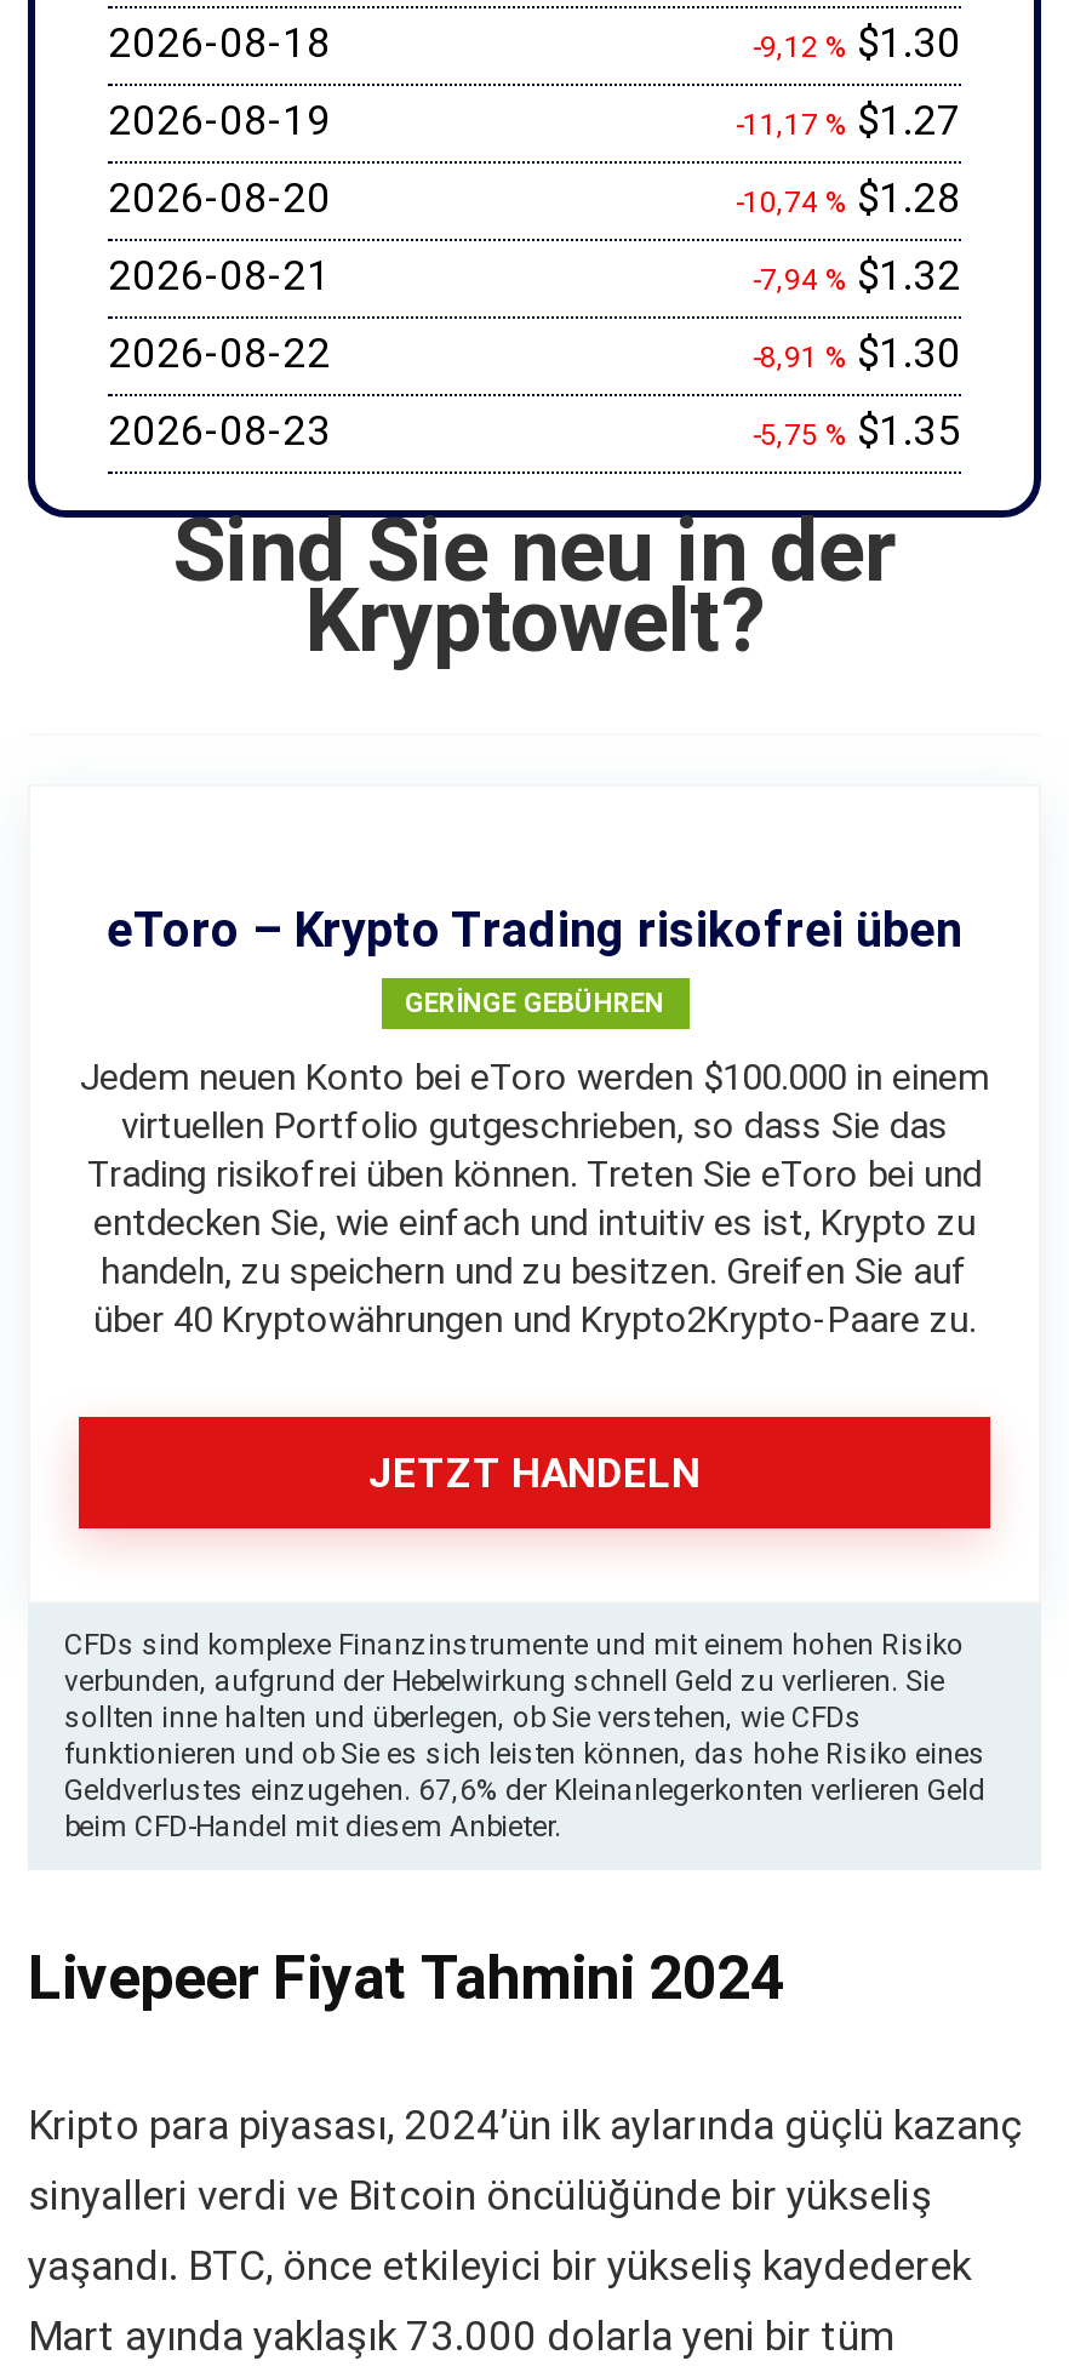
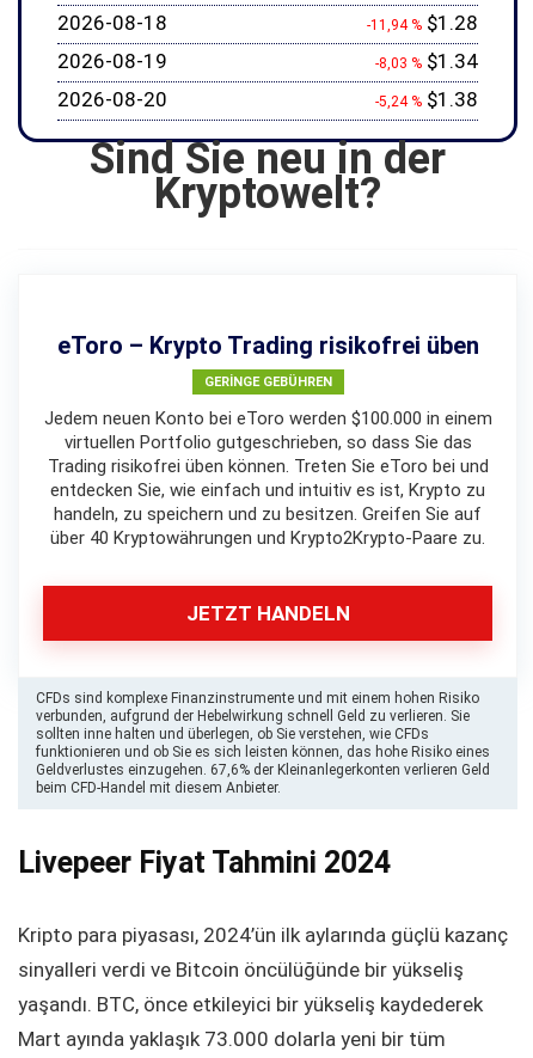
- -9,12 % $1.30
+ -11,94 % $1.28

- -11,17 % $1.27
+ -8,03 % $1.34

- -10,74 % $1.28
- 2026-08-21
- -7,94 % $1.32
- 2026-08-22
- -8,91 % $1.30
- 2026-08-23
- -5,75 % $1.35
+ -5,24 % $1.38
